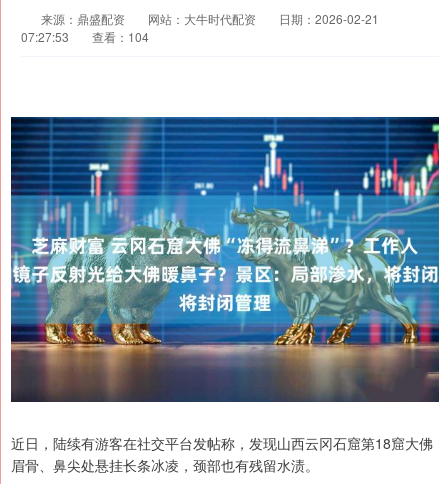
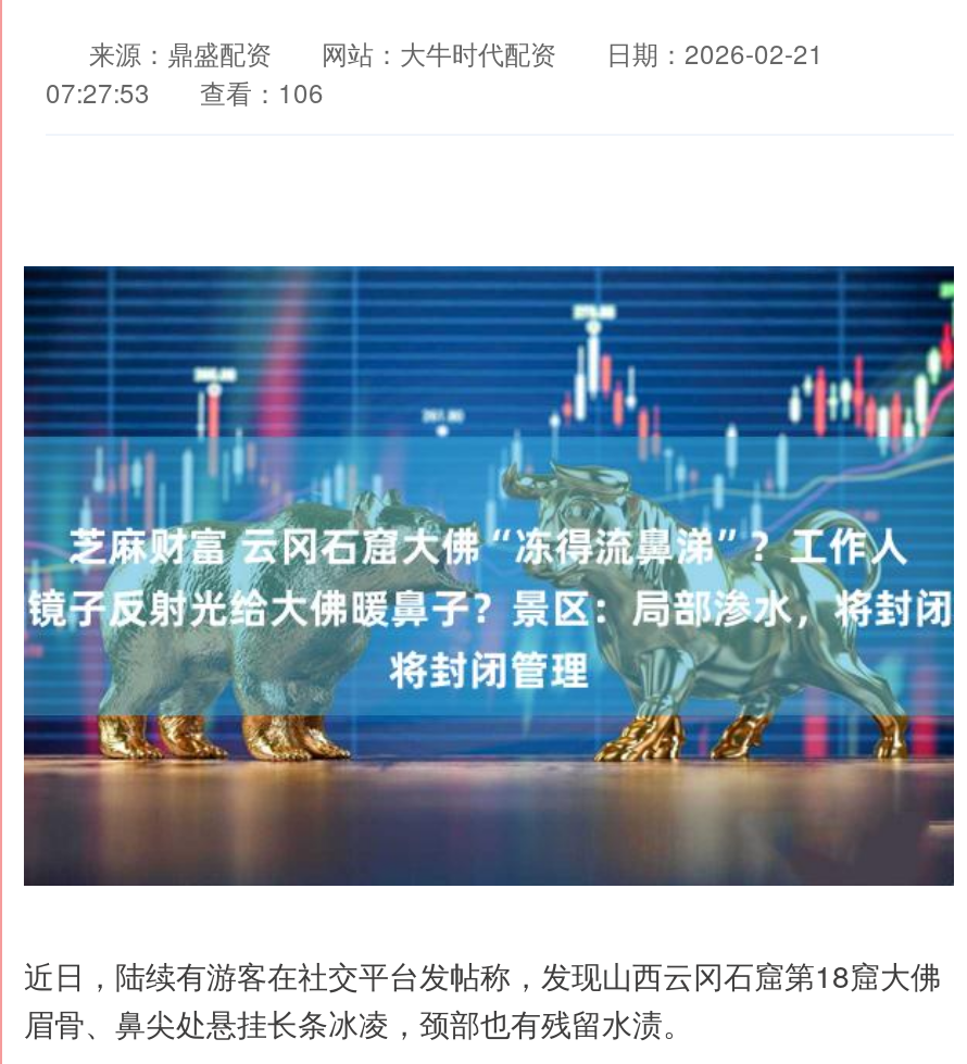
- 07:27:53 查看：104
+ 07:27:53 查看：106
